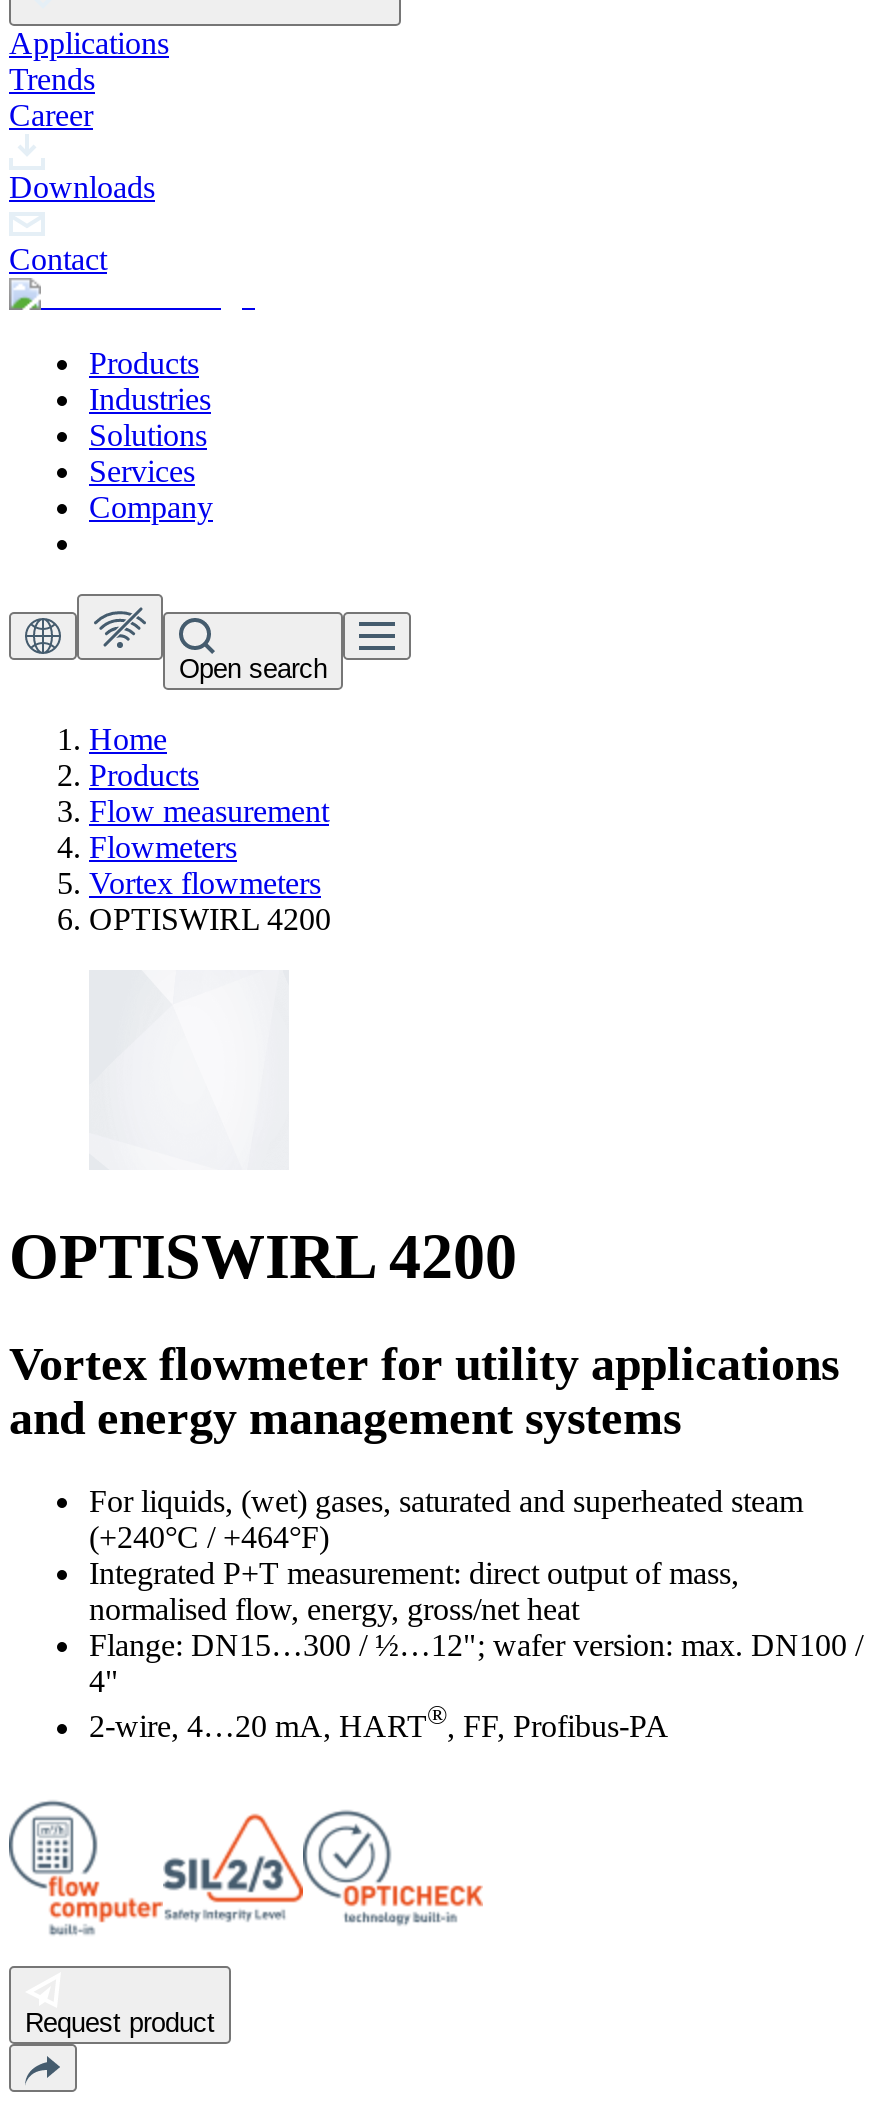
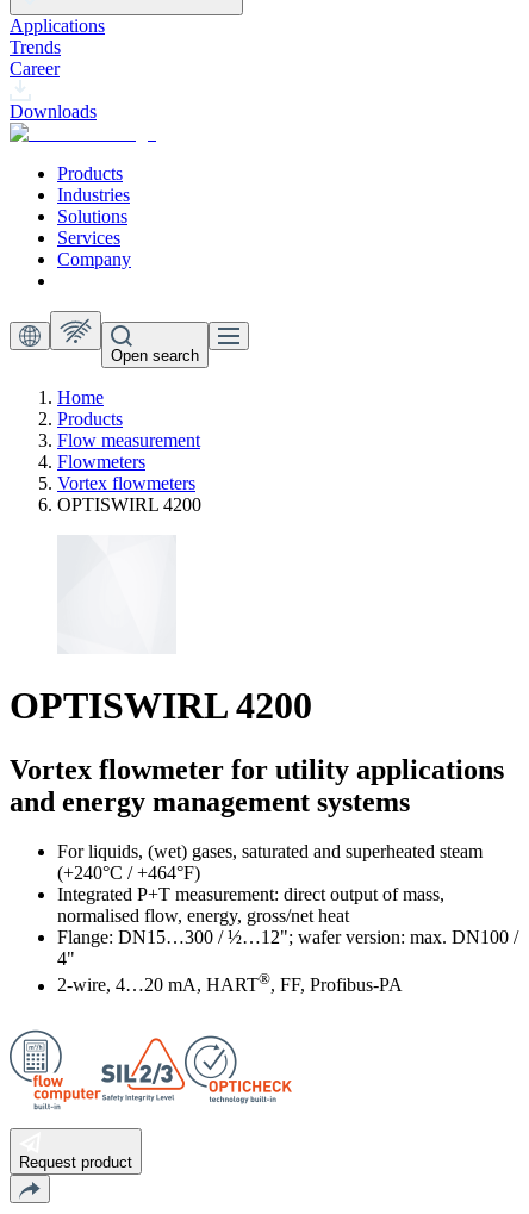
- Contact
